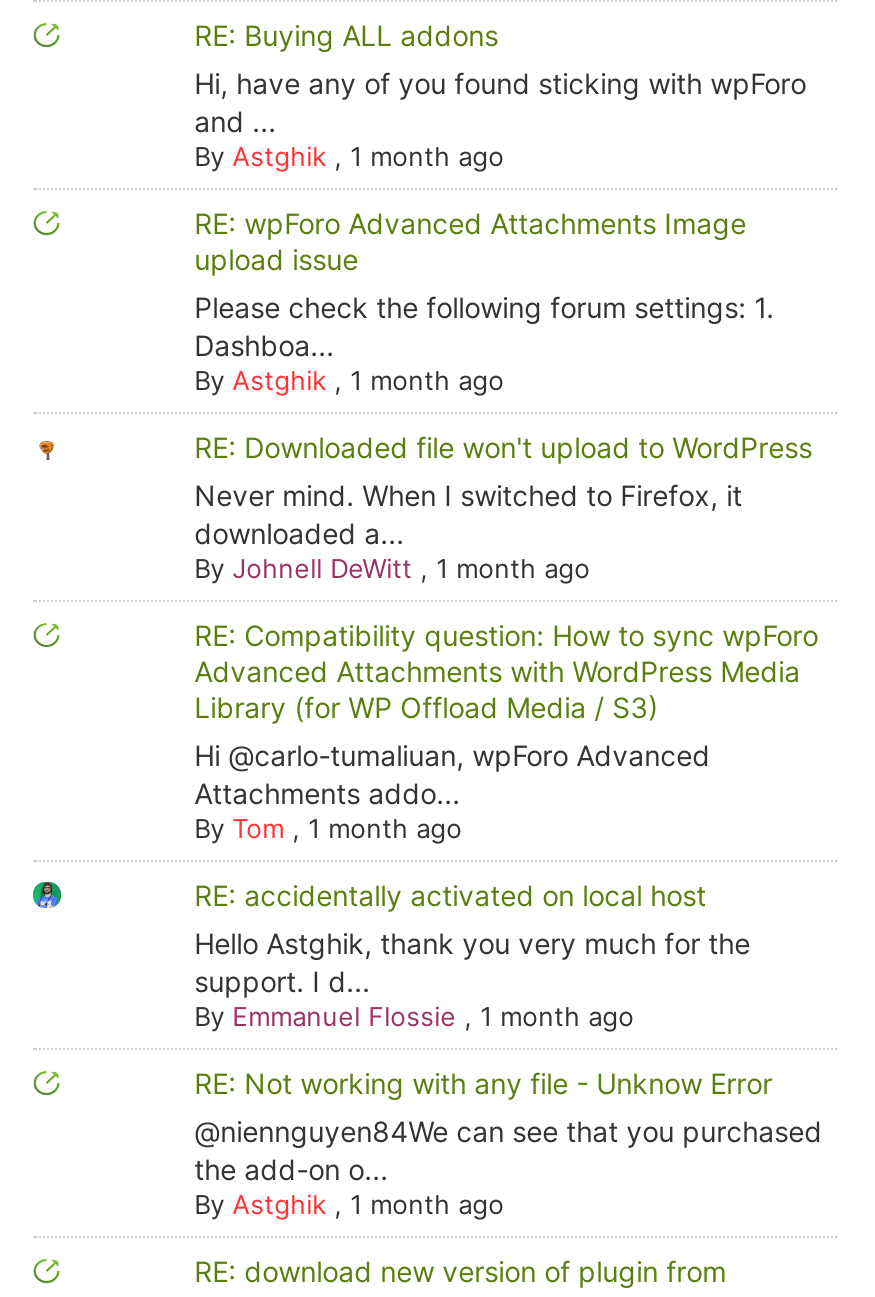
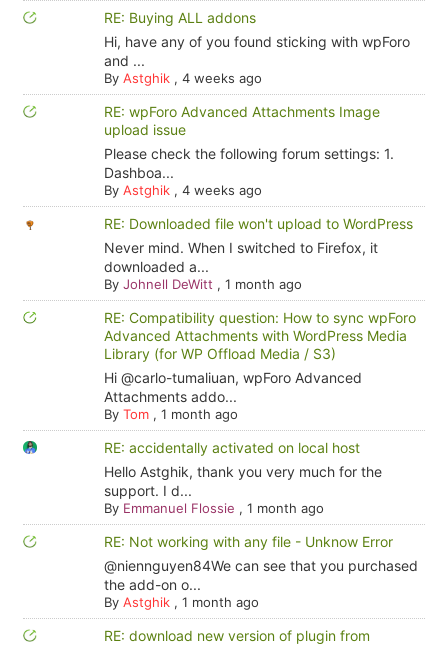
- By Astghik, 1 month ago
+ By Astghik, 4 weeks ago

- By Astghik, 1 month ago
+ By Astghik, 4 weeks ago
